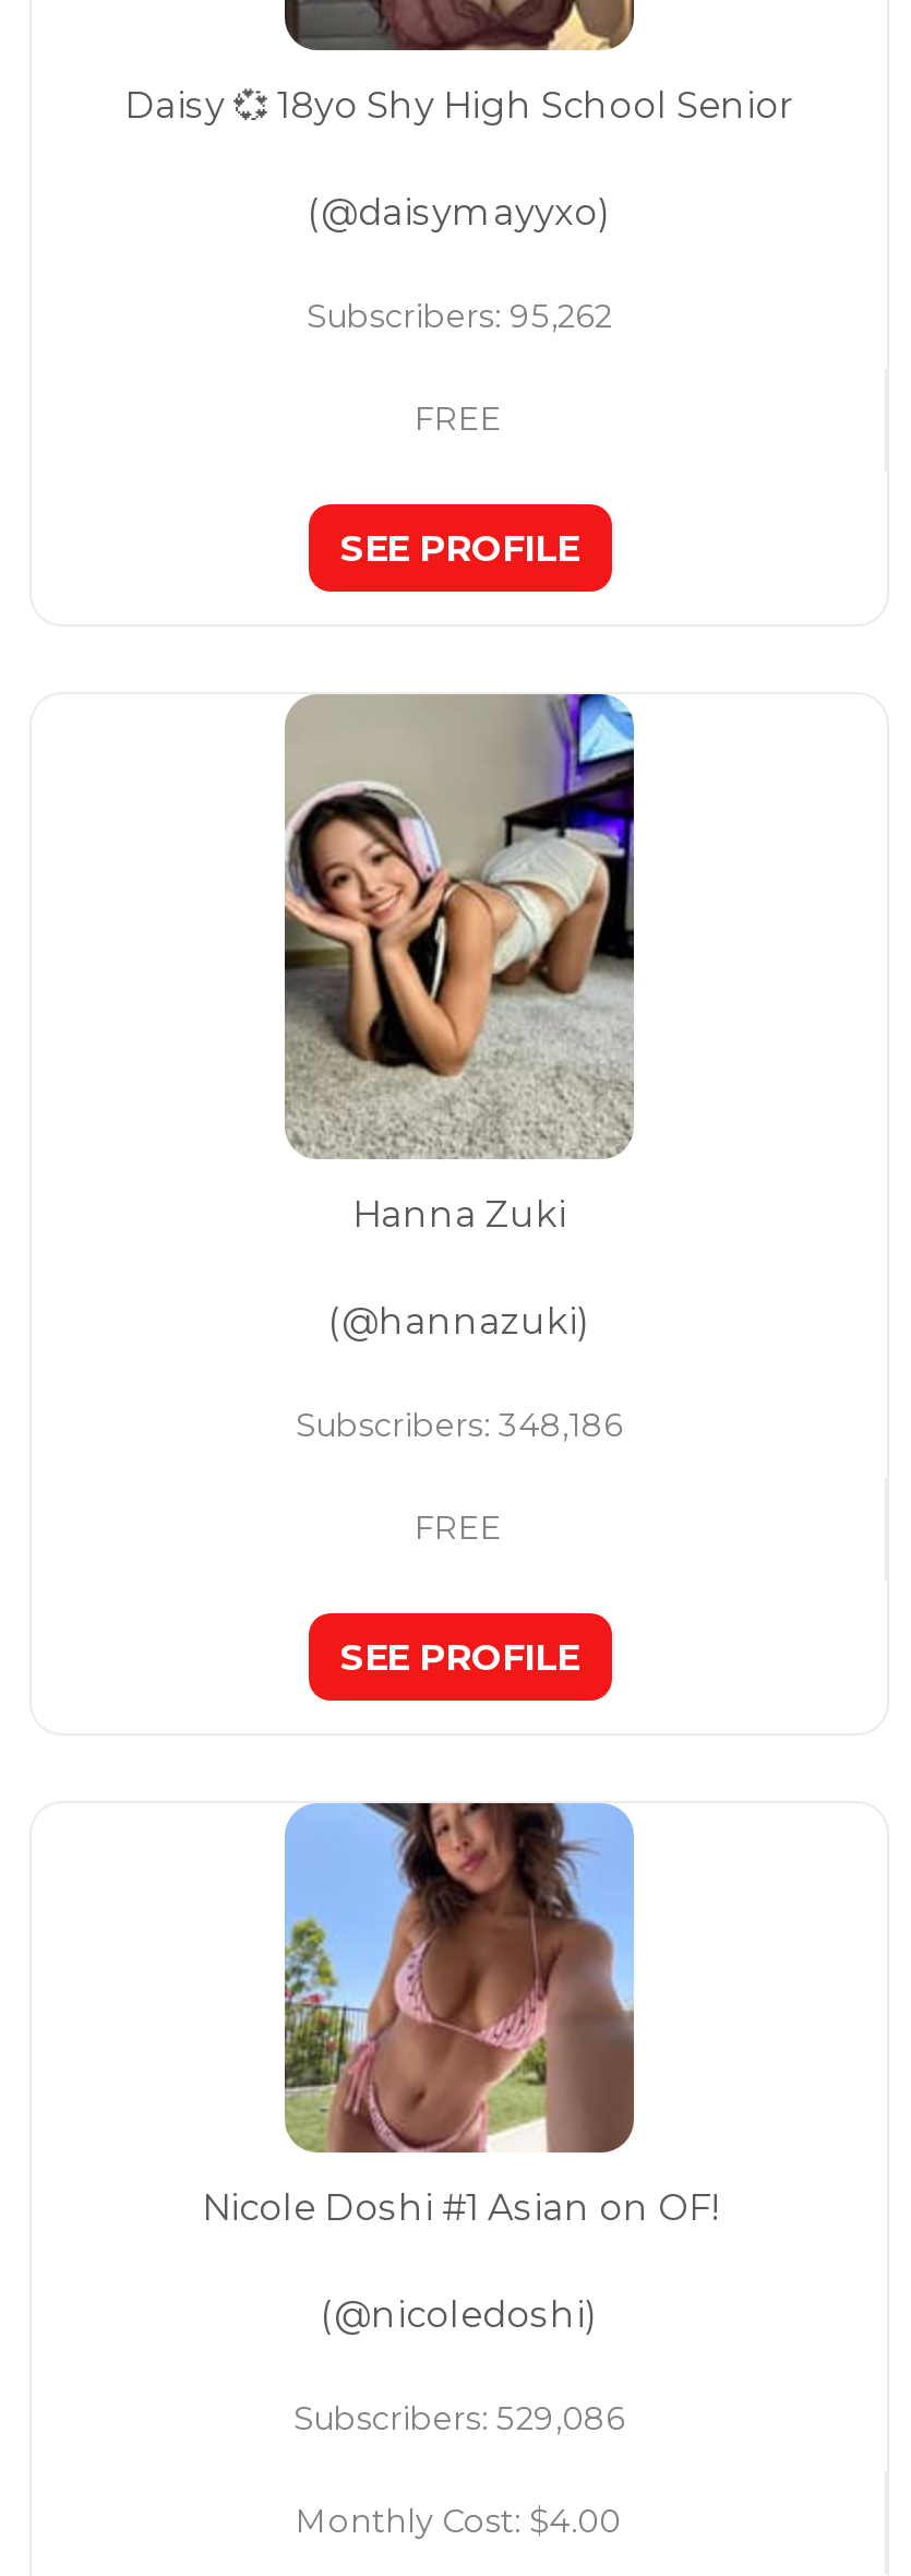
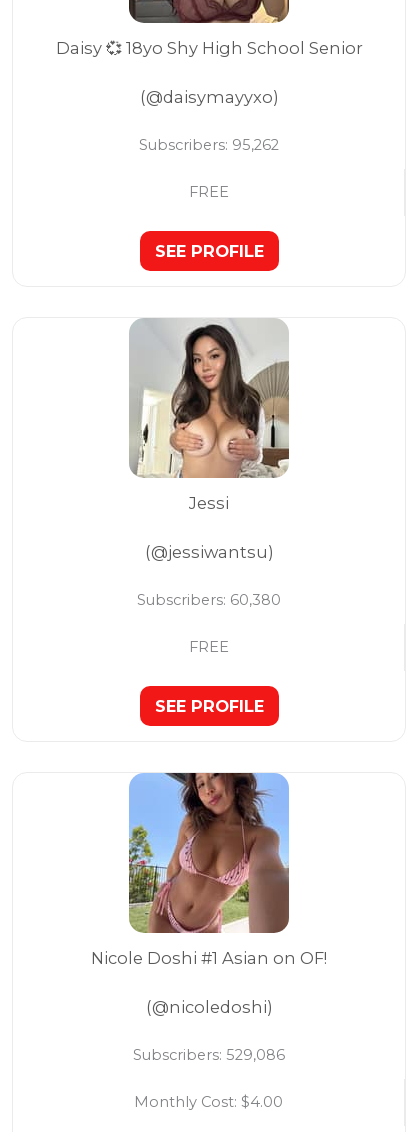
- [image]
- Hanna Zuki
+ [image]
+ Jessi

- (@hannazuki)
+ (@jessiwantsu)

- Subscribers: 348,186
+ Subscribers: 60,380
